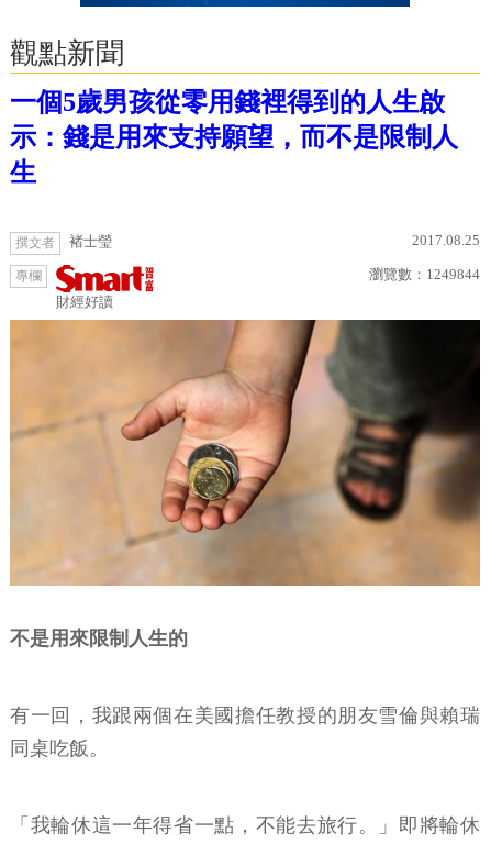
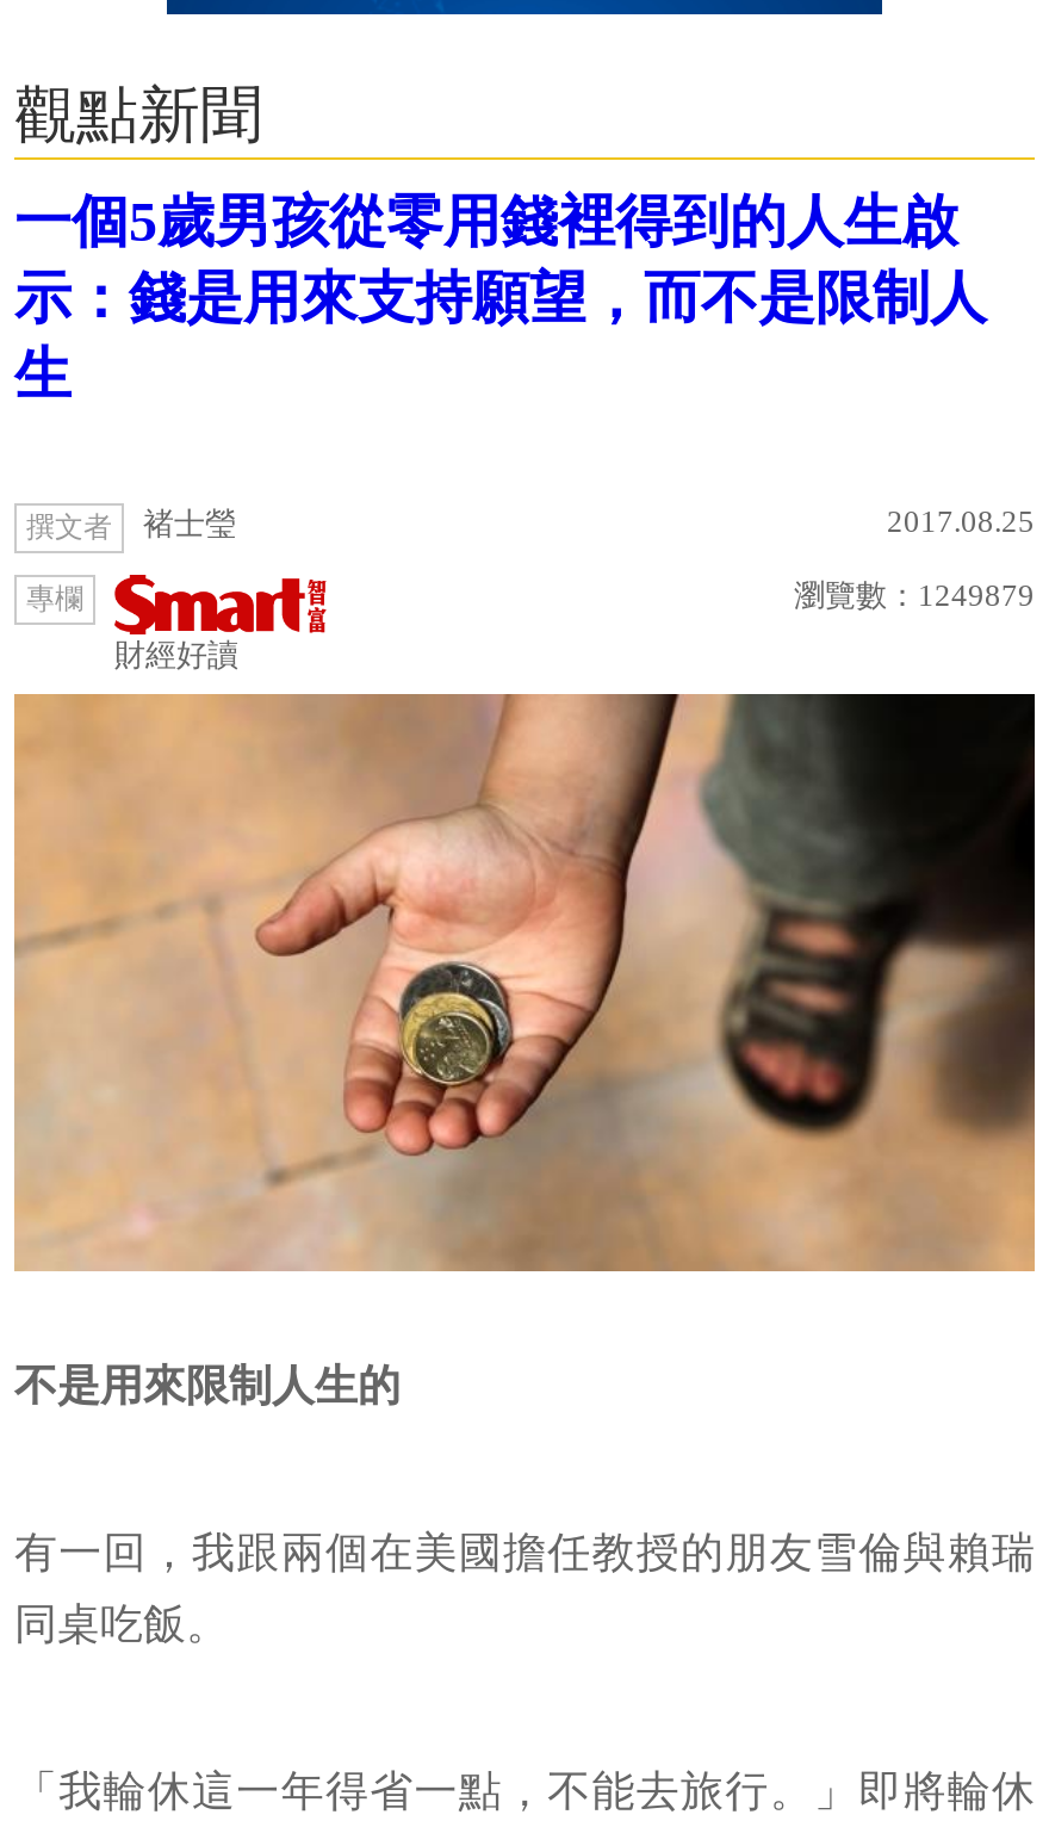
- 瀏覽數：1249844
+ 瀏覽數：1249879
